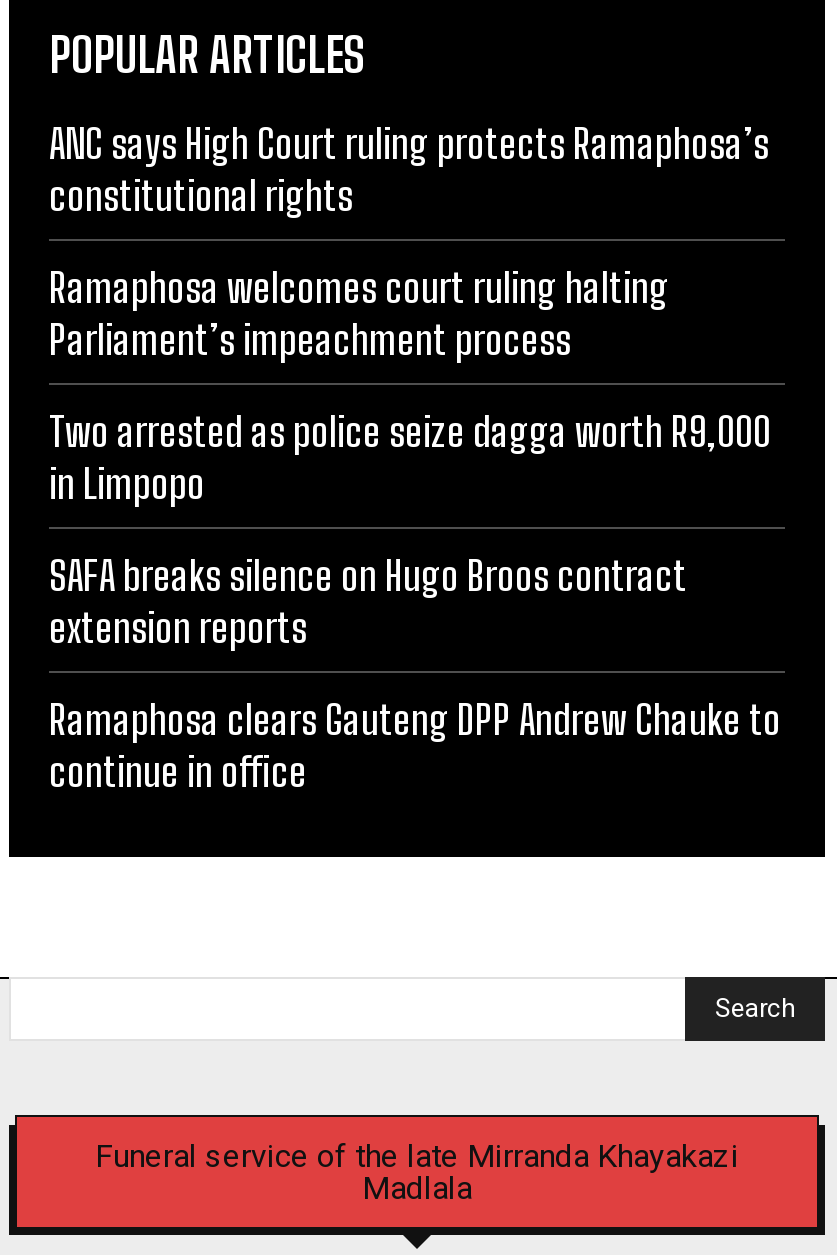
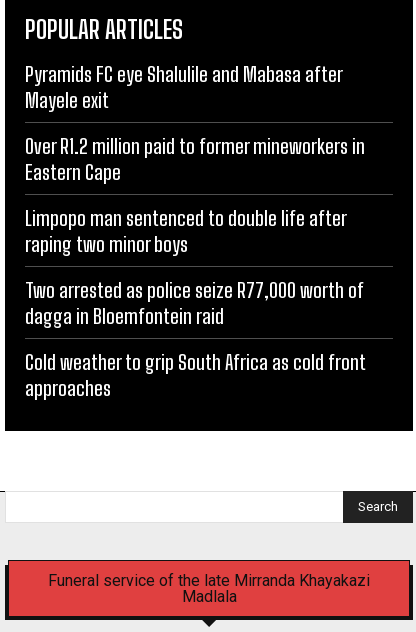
- ANC says High Court ruling protects Ramaphosa’s
- constitutional rights
+ Pyramids FC eye Shalulile and Mabasa after
+ Mayele exit

- Ramaphosa welcomes court ruling halting
- Parliament’s impeachment process
+ Over R1.2 million paid to former mineworkers in
+ Eastern Cape

- Two arrested as police seize dagga worth R9,000
- in Limpopo
+ Limpopo man sentenced to double life after
+ raping two minor boys

- SAFA breaks silence on Hugo Broos contract
- extension reports
+ Two arrested as police seize R77,000 worth of
+ dagga in Bloemfontein raid

- Ramaphosa clears Gauteng DPP Andrew Chauke to
- continue in office
+ Cold weather to grip South Africa as cold front
+ approaches
